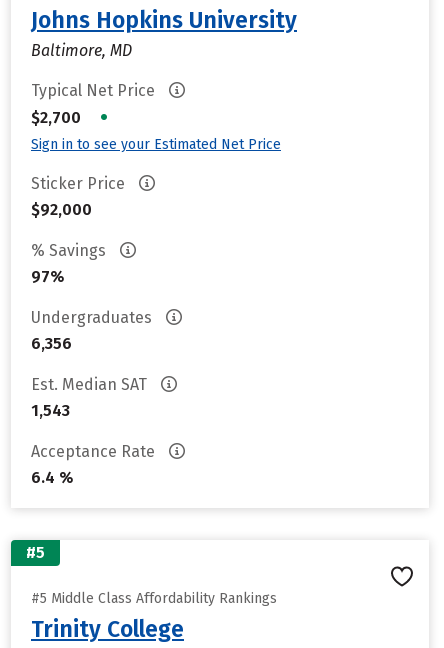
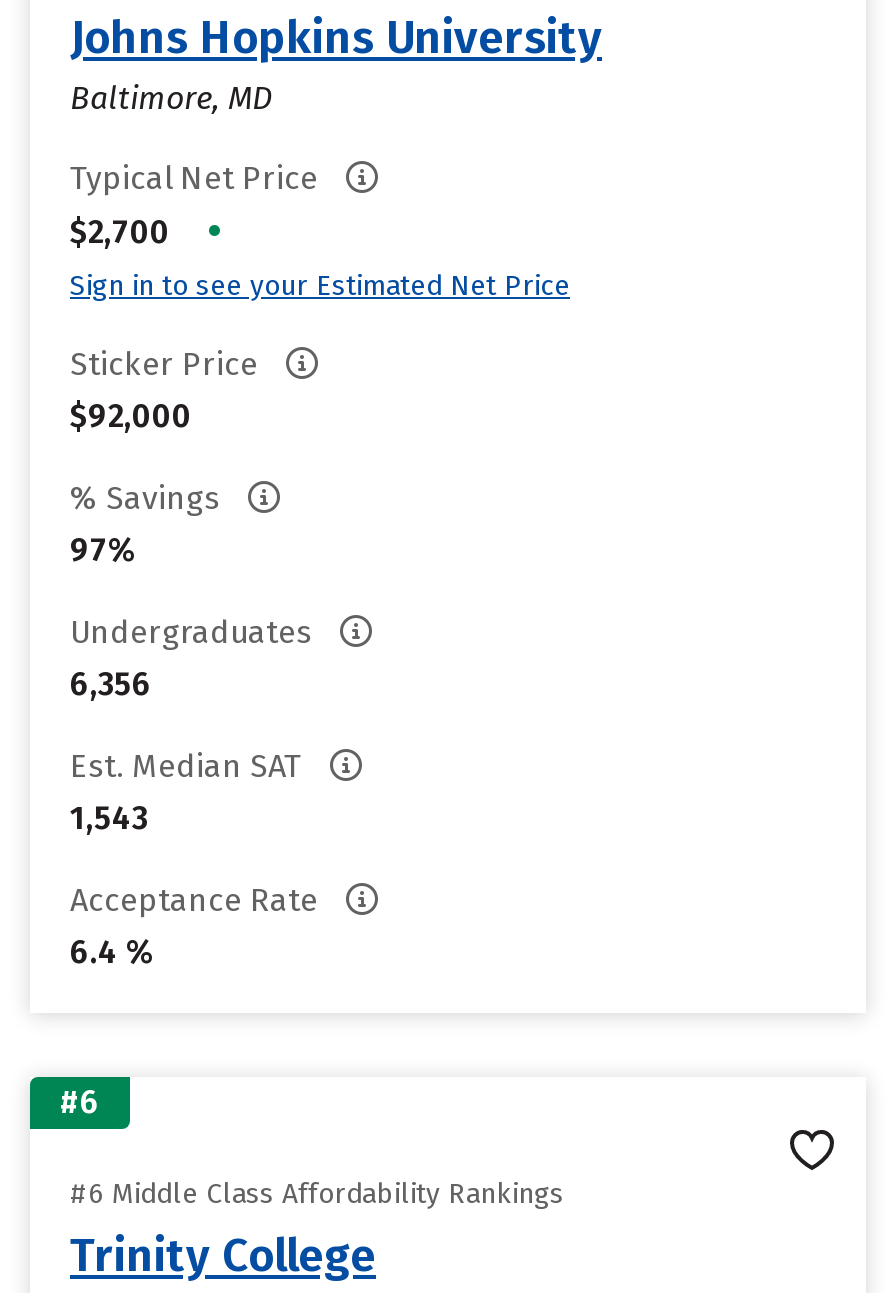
- #5
+ #6

- #5 Middle Class Affordability Rankings
+ #6 Middle Class Affordability Rankings
